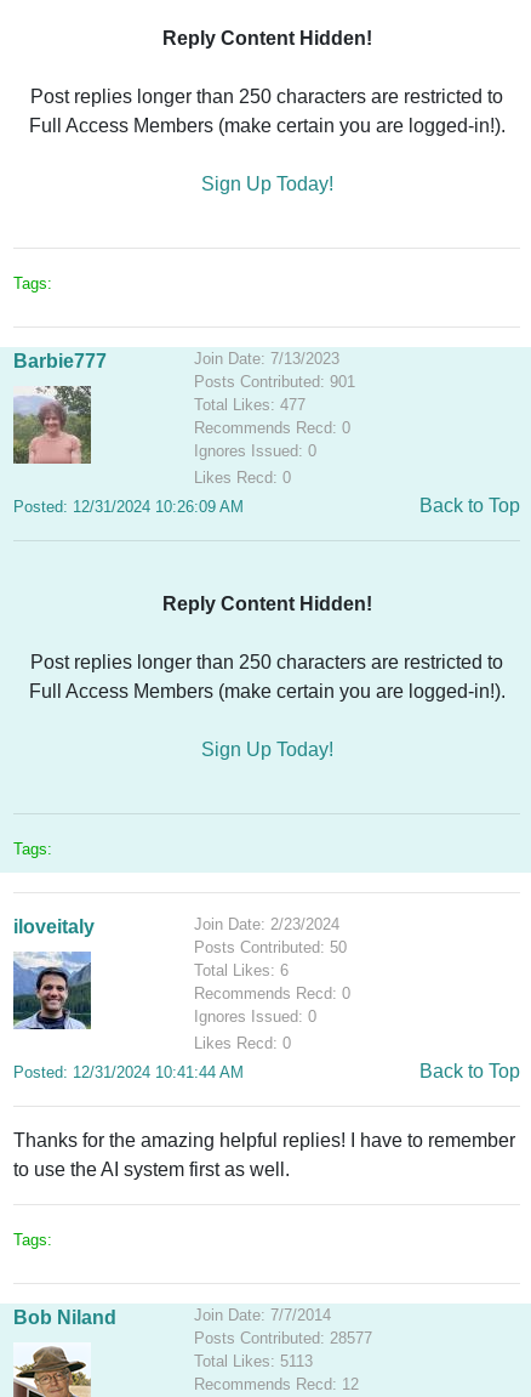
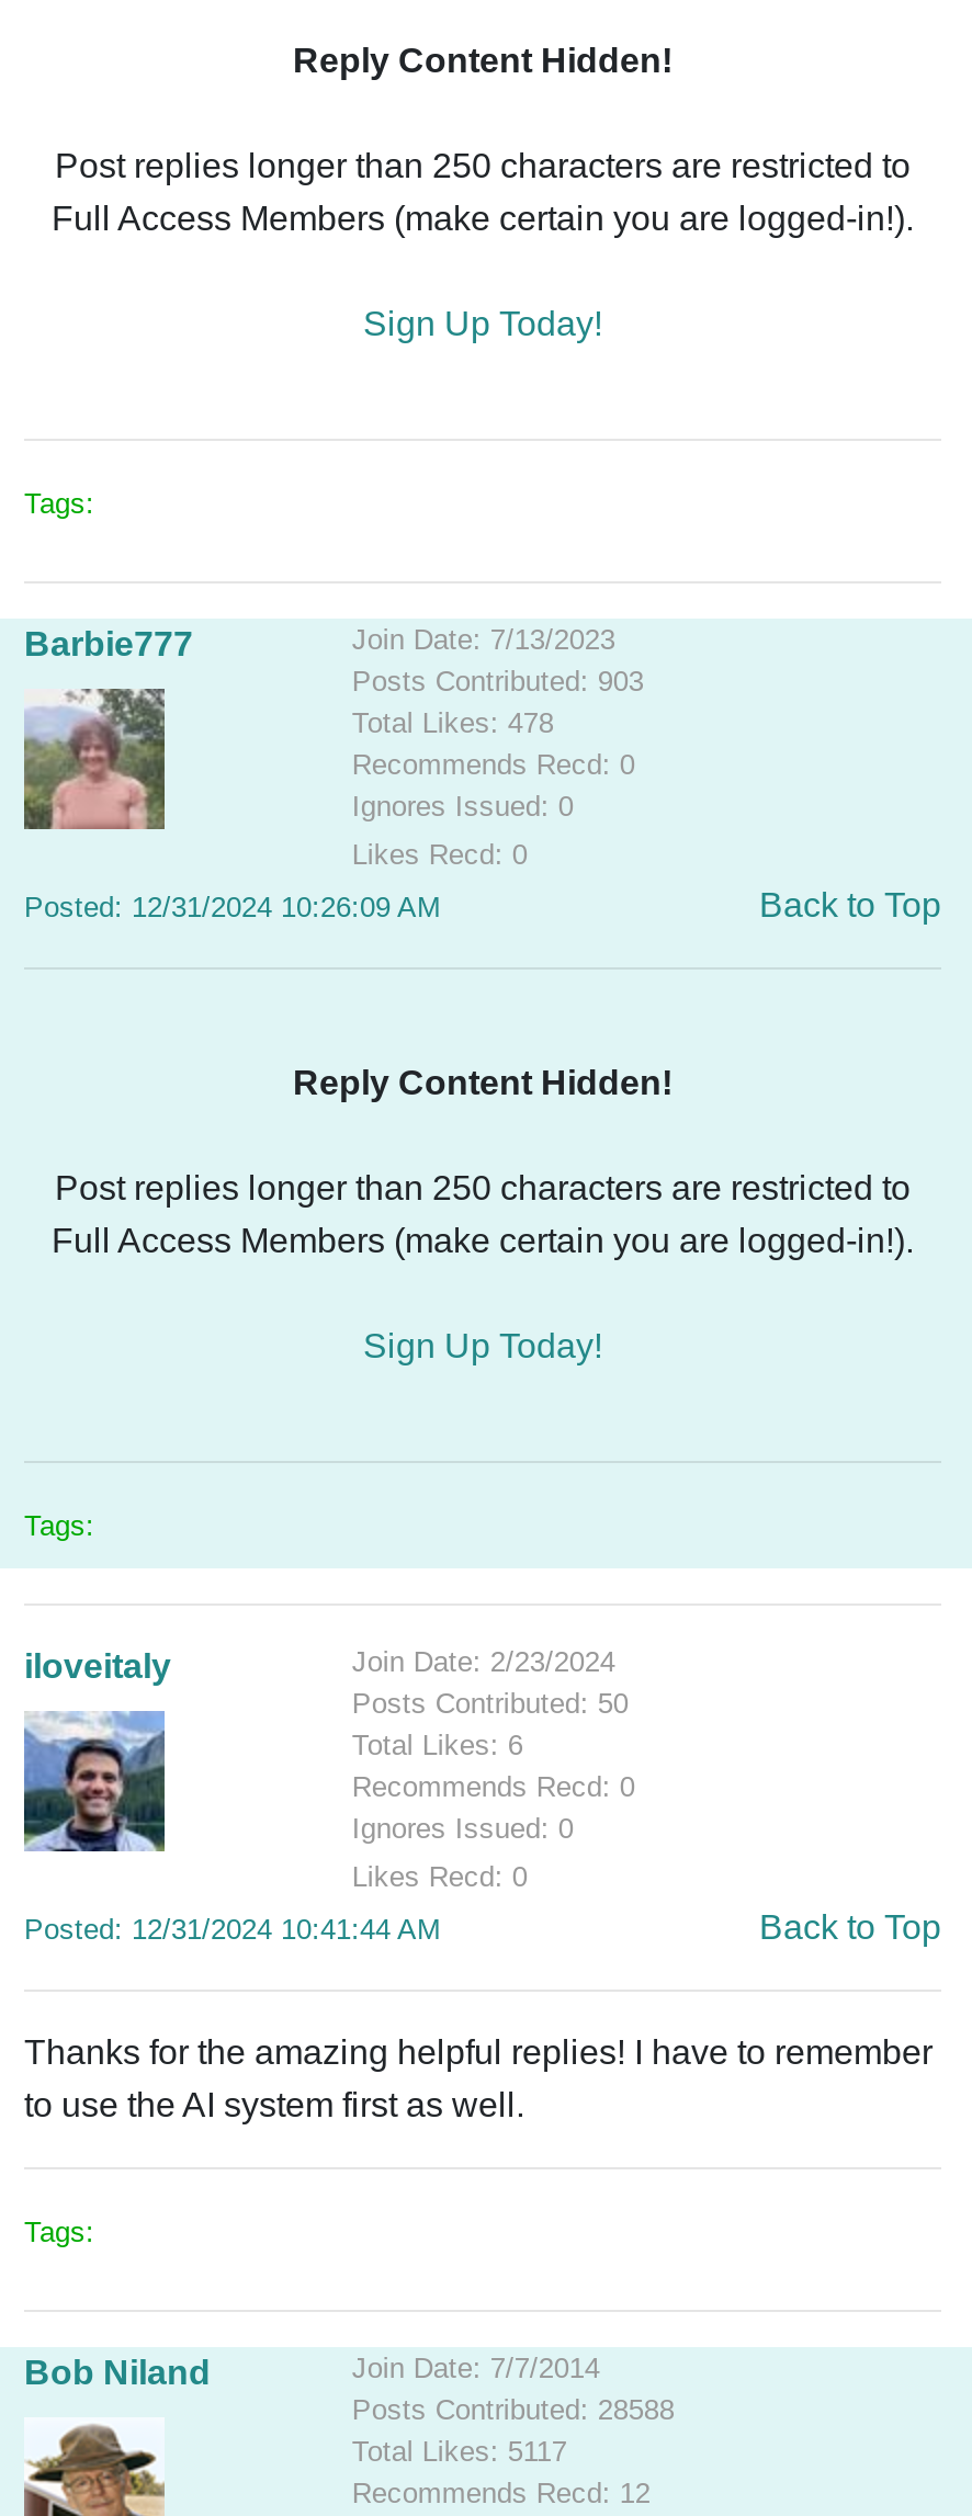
- Posts Contributed: 901
+ Posts Contributed: 903

- Total Likes: 477
+ Total Likes: 478

- Posts Contributed: 28577
+ Posts Contributed: 28588

- Total Likes: 5113
+ Total Likes: 5117
